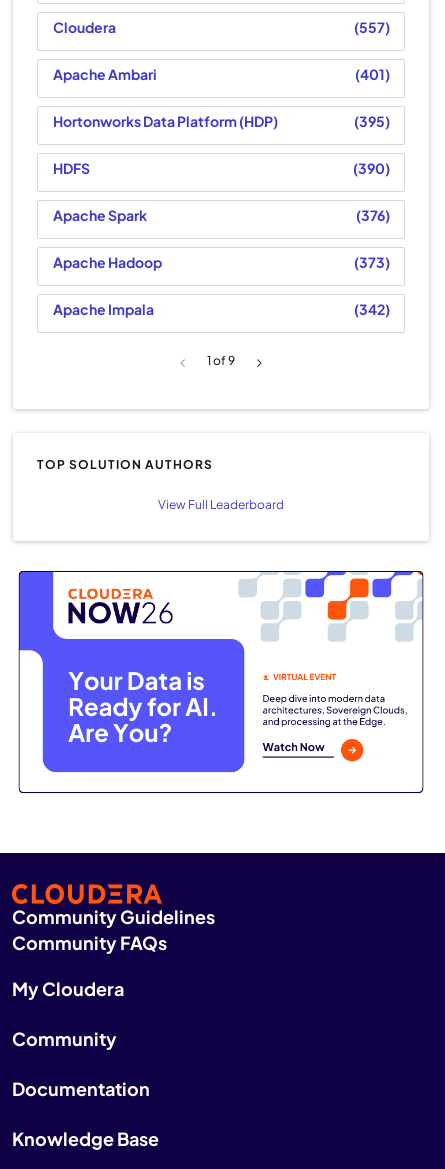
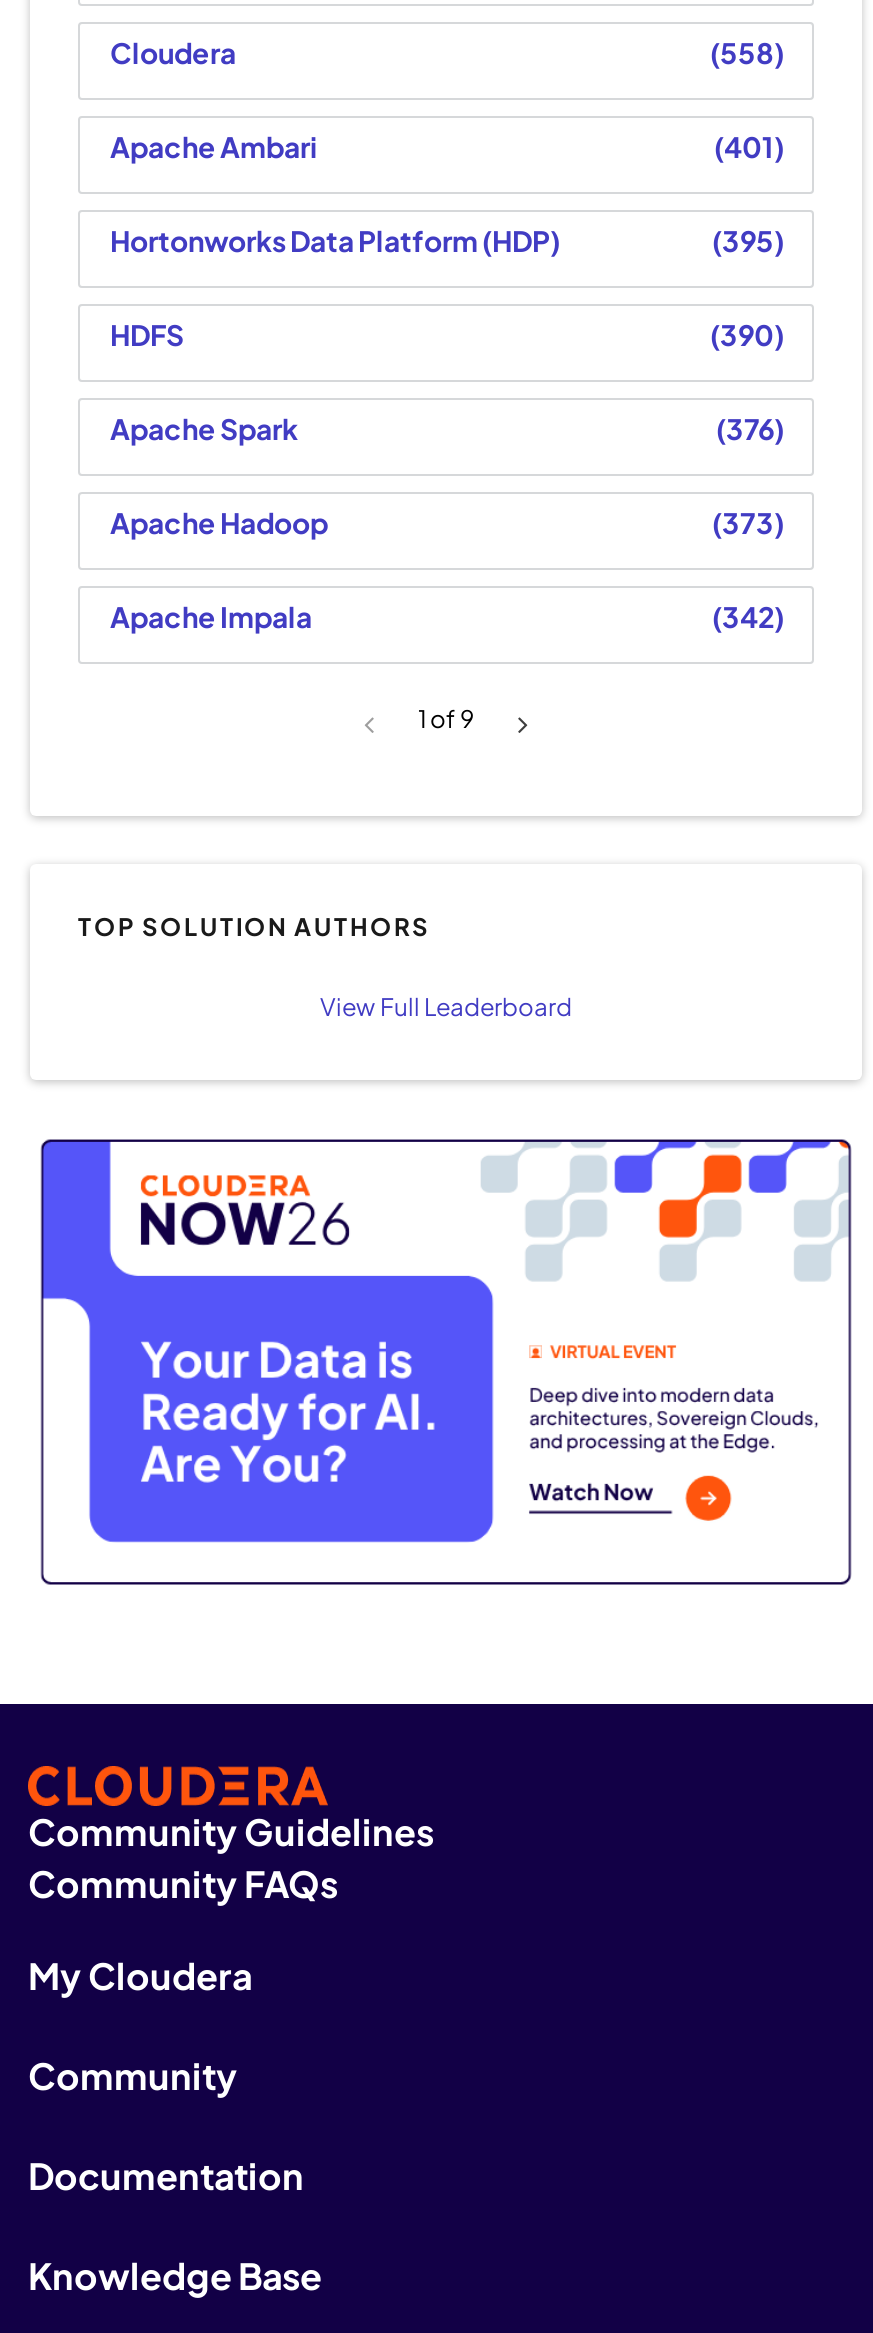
- 557
+ 558
